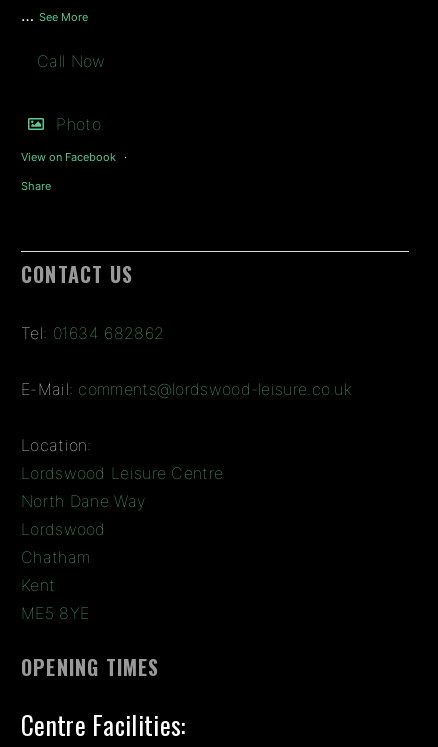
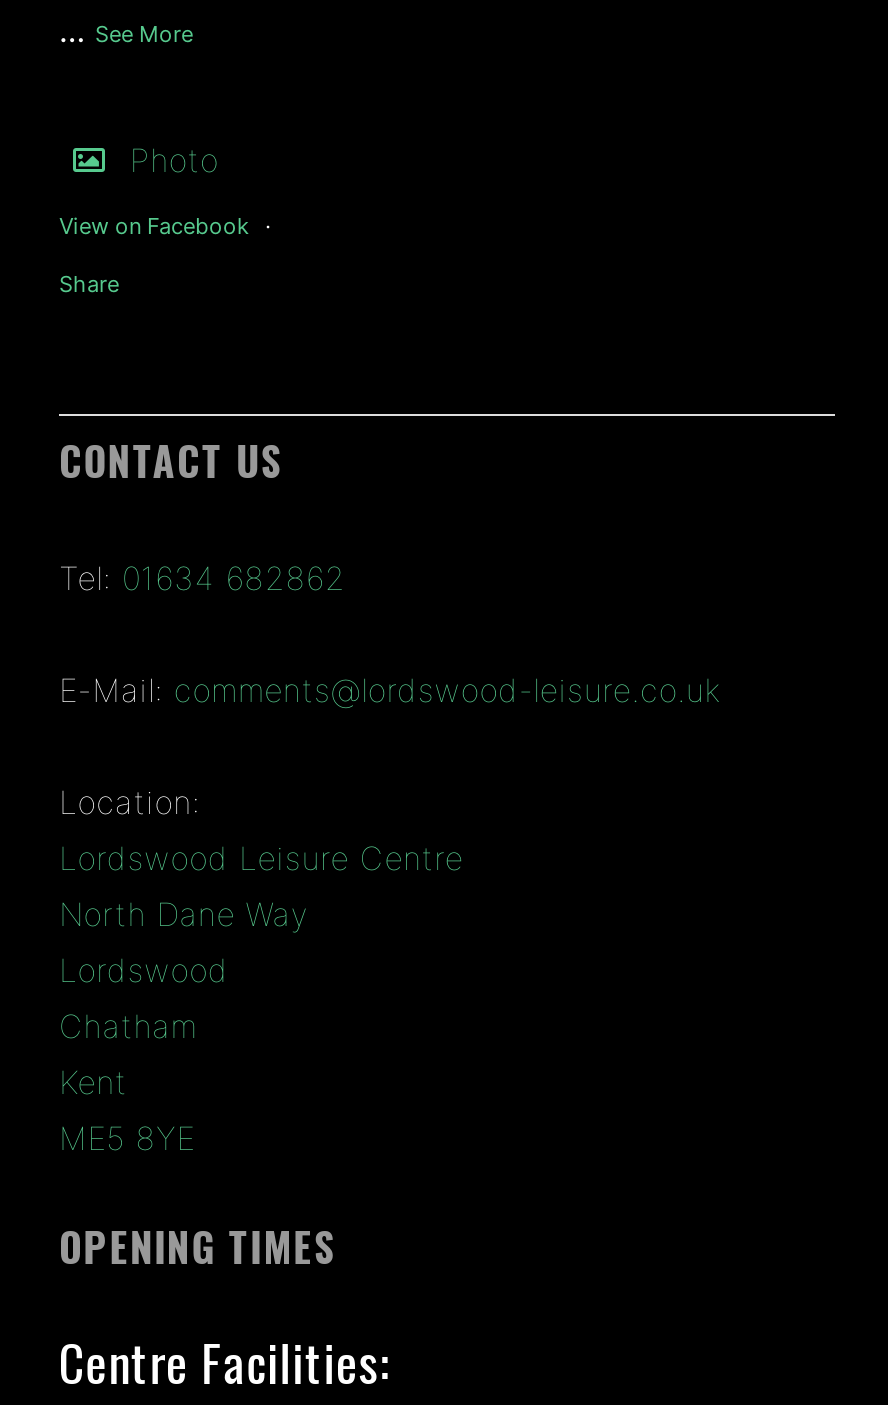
- Call Now
